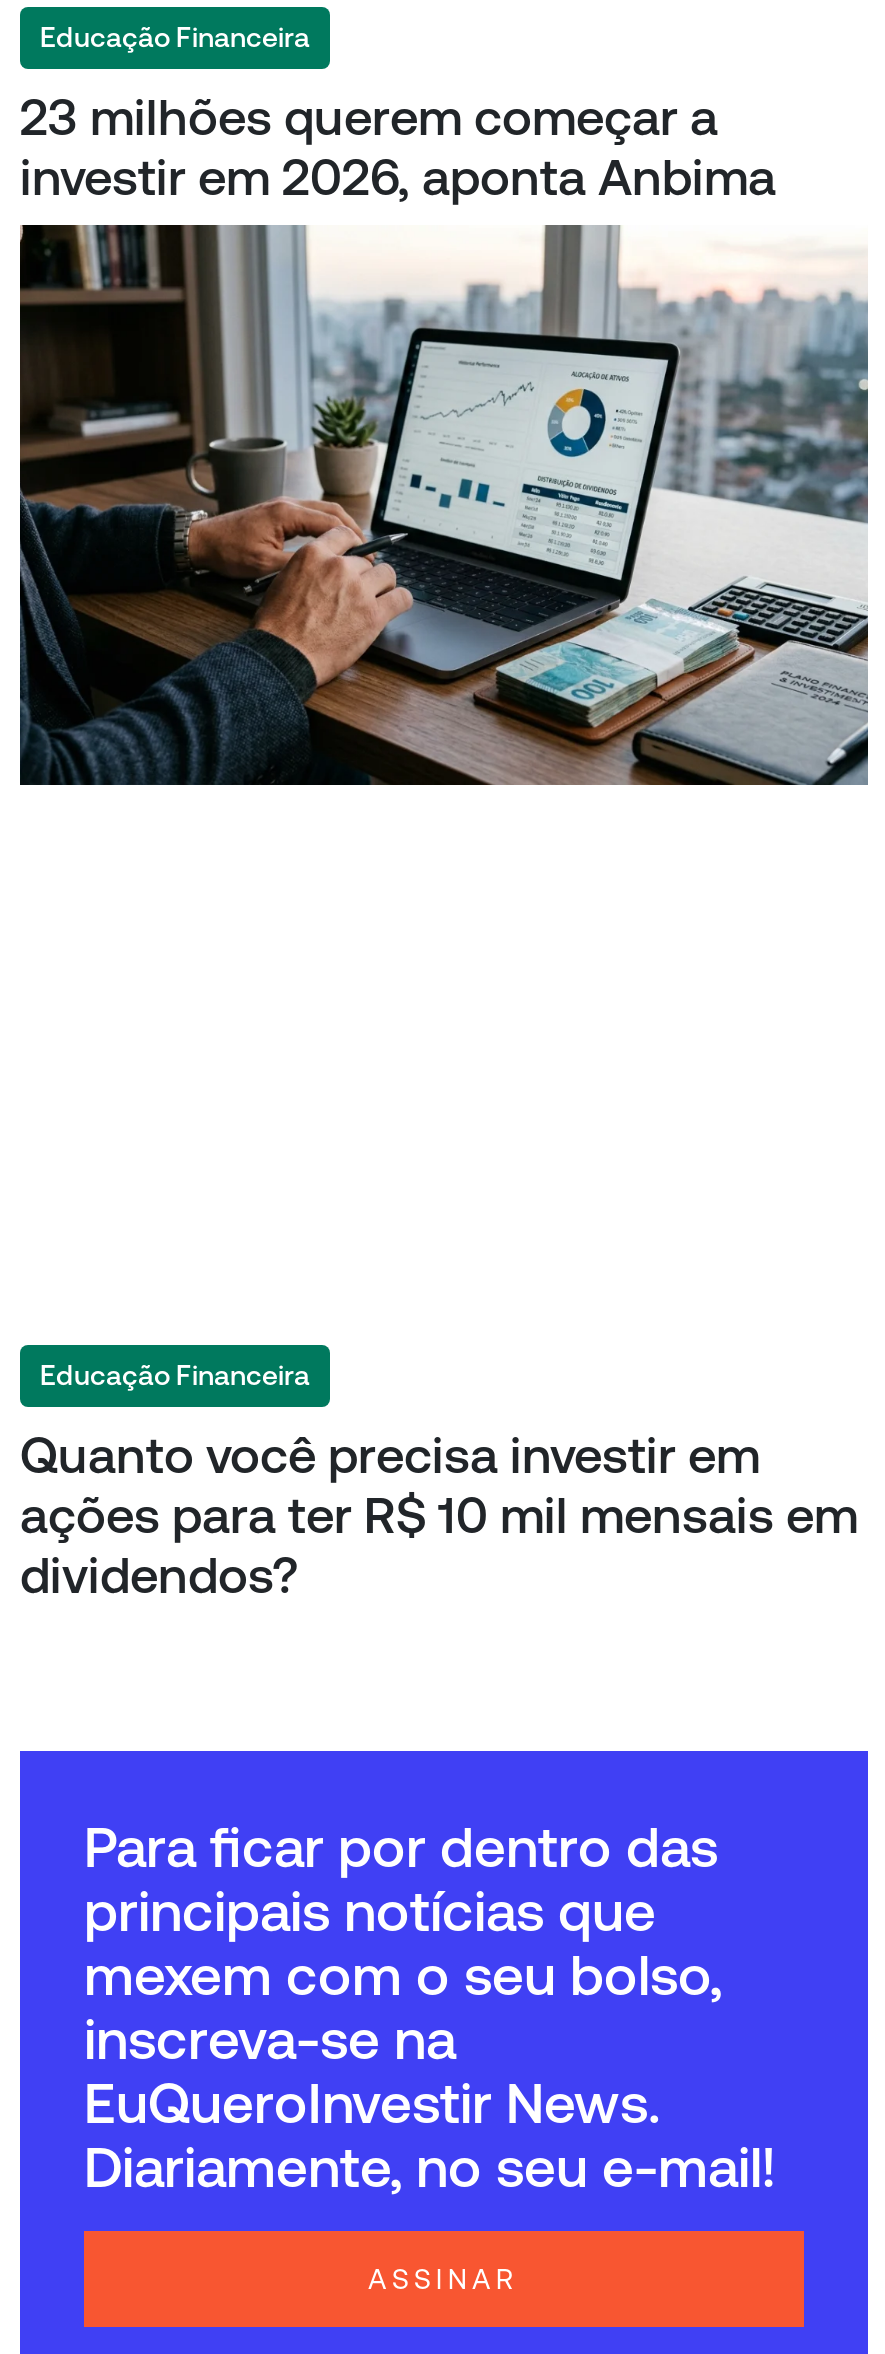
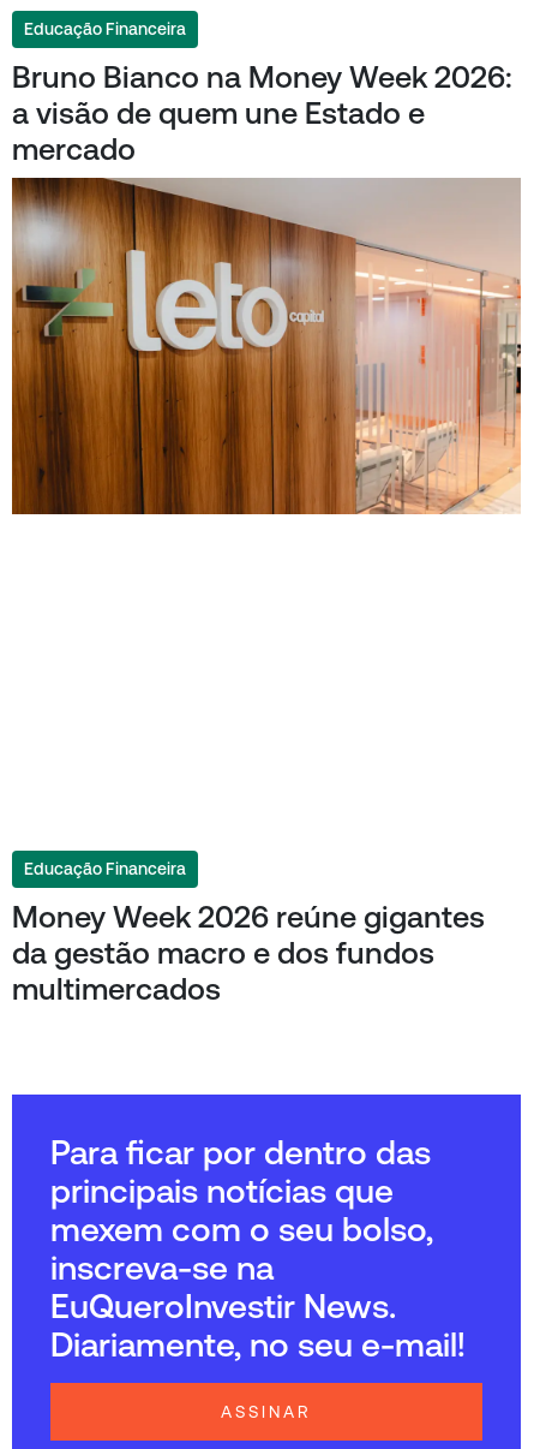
- 23 milhões querem começar a
- investir em 2026, aponta Anbima
+ Bruno Bianco na Money Week 2026:
+ a visão de quem une Estado e
+ mercado

- [image]
+ [image]

- Quanto você precisa investir em
- ações para ter R$ 10 mil mensais em
- dividendos?
+ Money Week 2026 reúne gigantes
+ da gestão macro e dos fundos
+ multimercados
